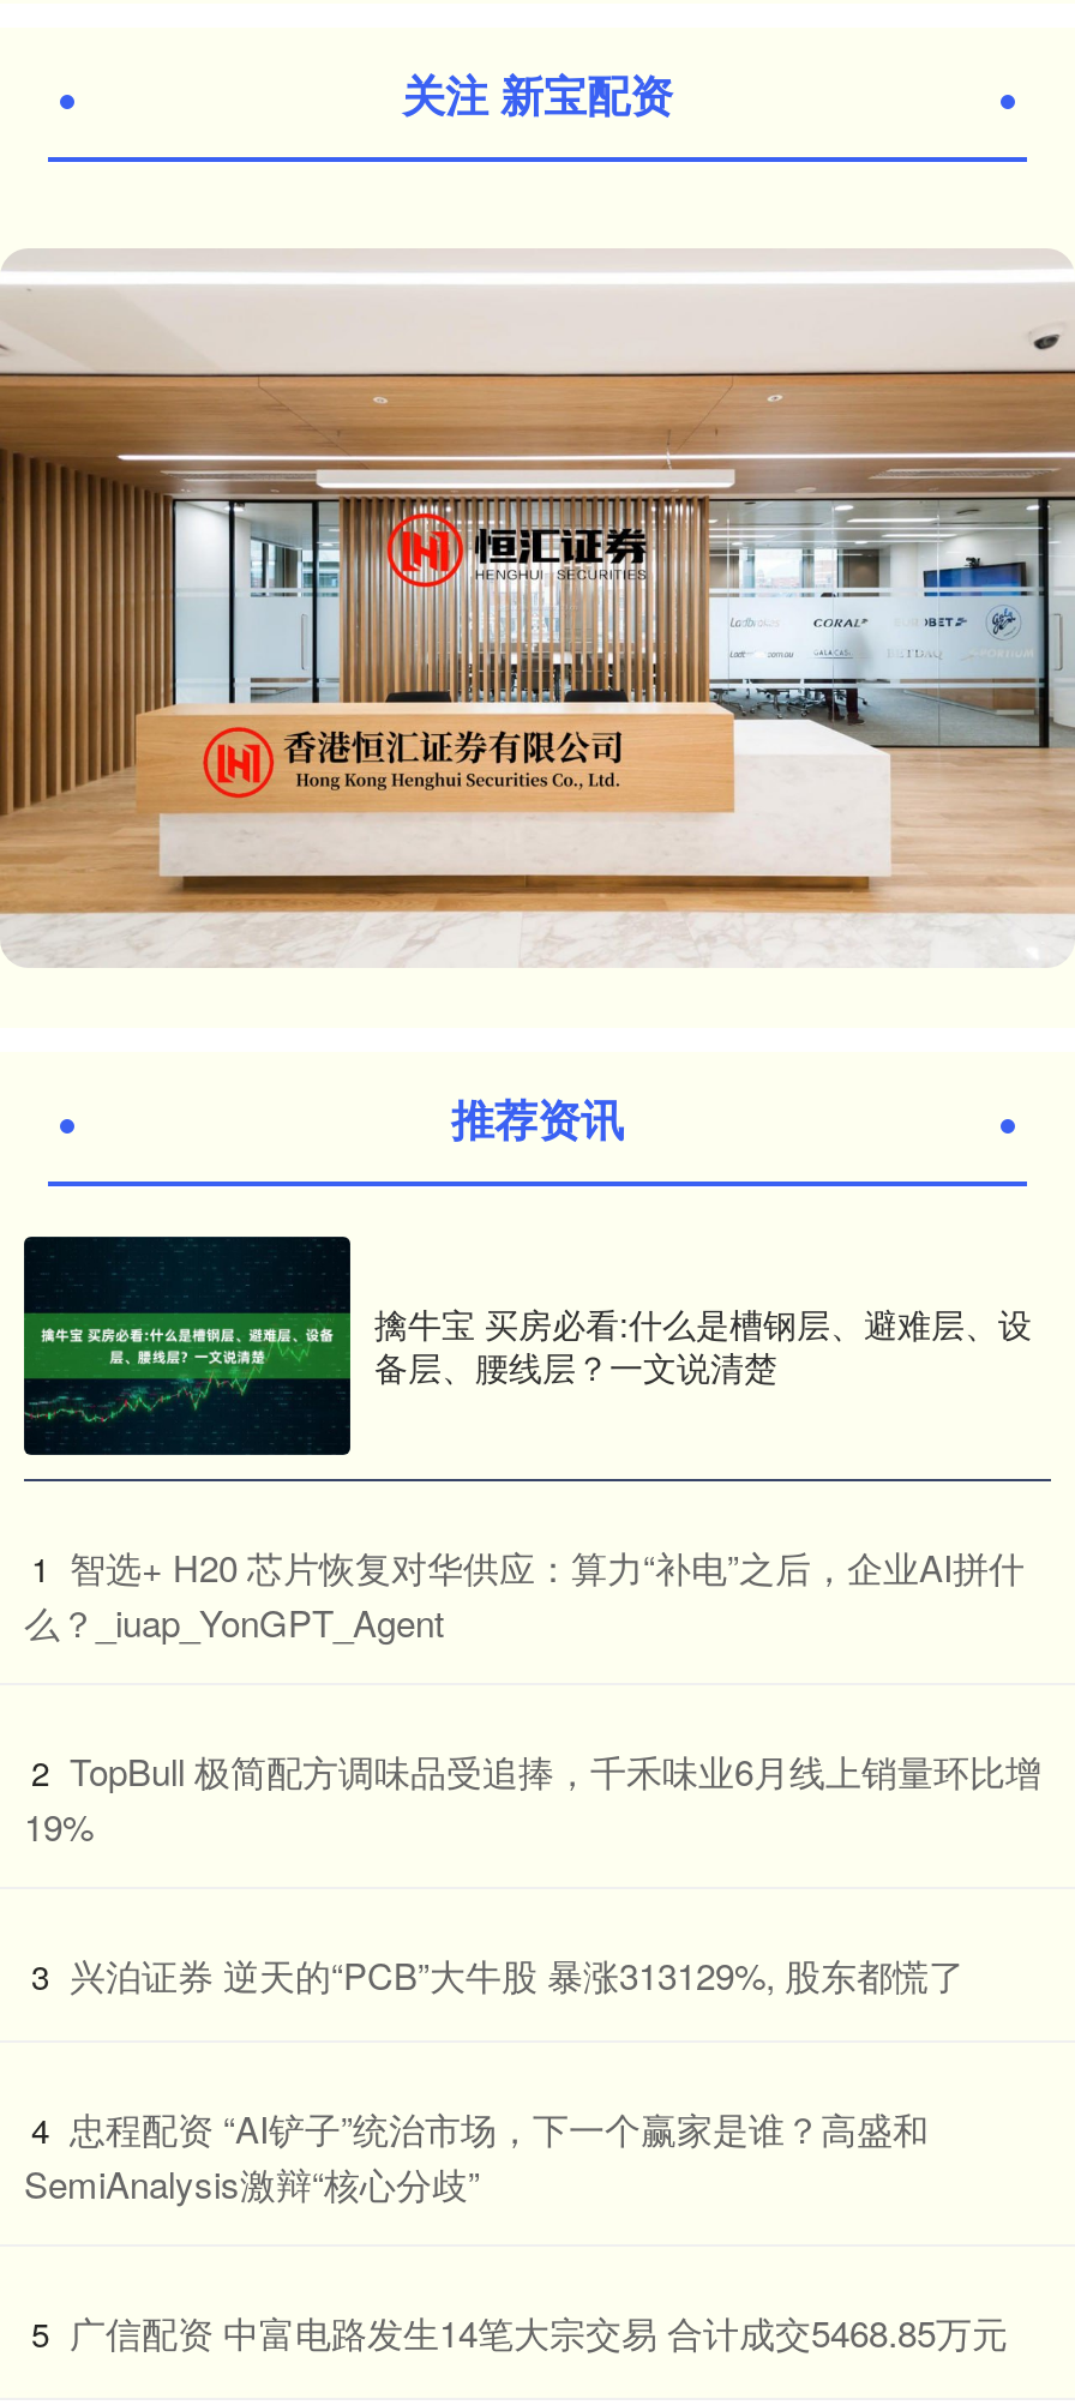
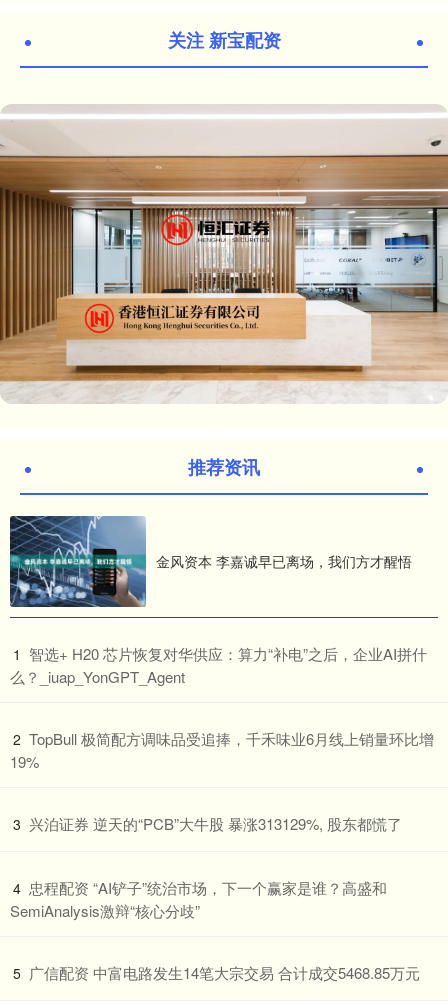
- [image]
- 擒牛宝 买房必看:什么是槽钢层、避难层、设
- 备层、腰线层？一文说清楚
+ [image]
+ 金风资本 李嘉诚早已离场，我们方才醒悟
